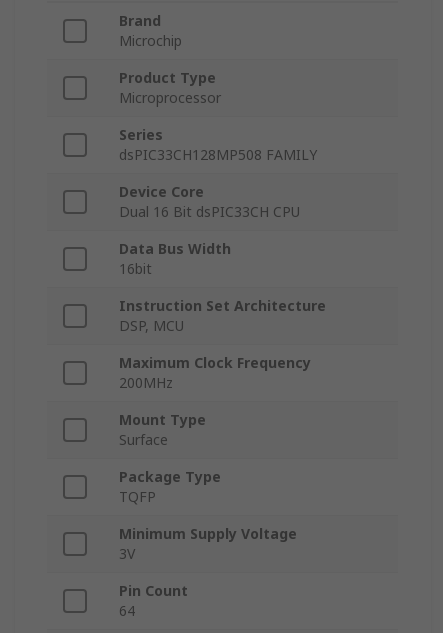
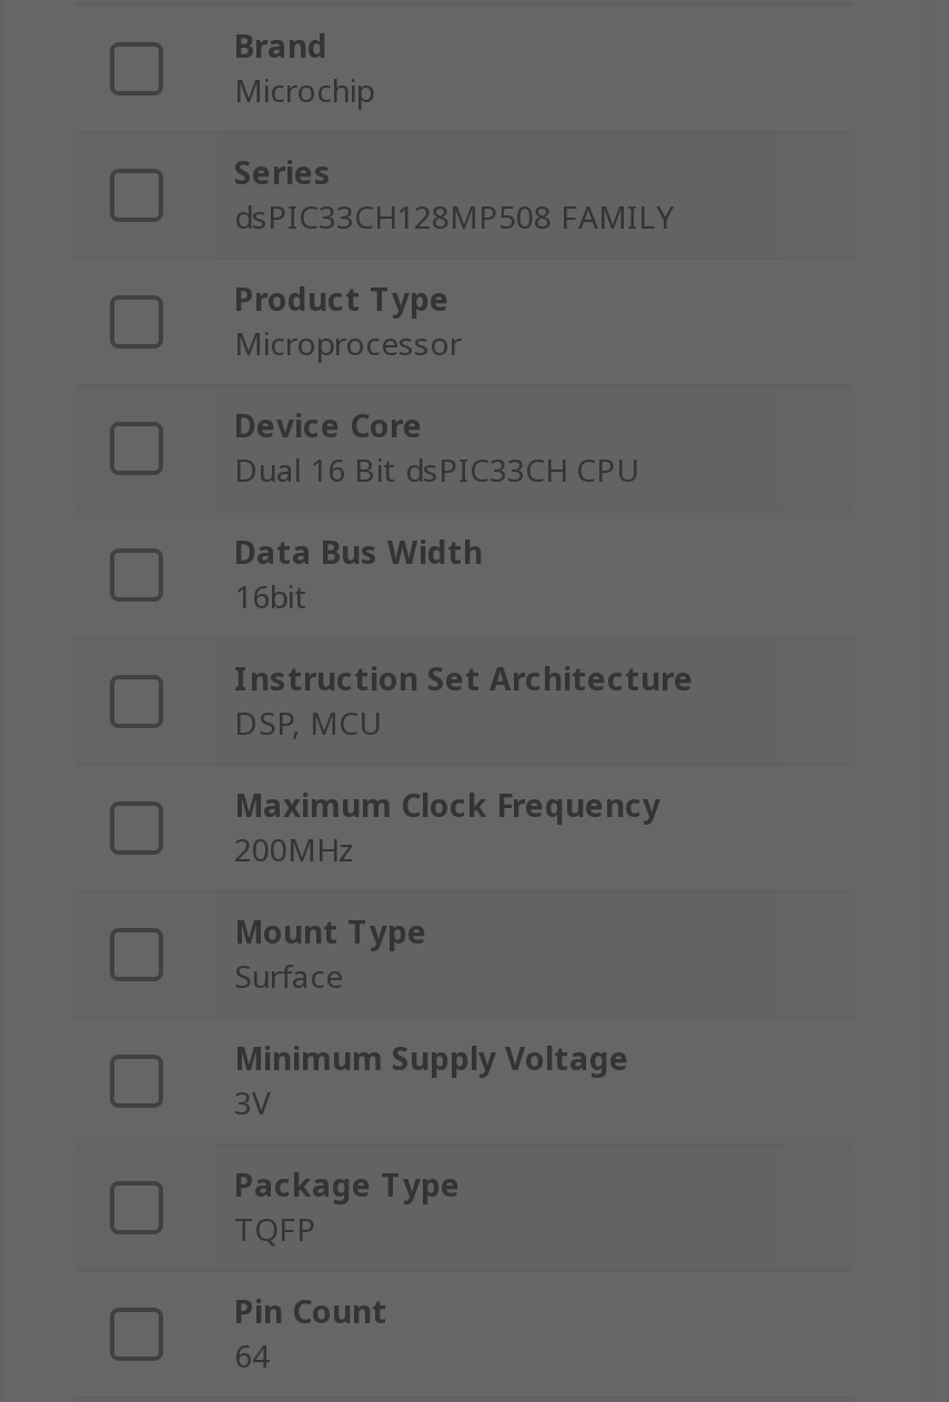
moved down: Product Type | Microprocessor

moved up: Series | dsPIC33CH128MP508 FAMILY

moved down: Package Type | TQFP

moved up: Minimum Supply Voltage | 3V
